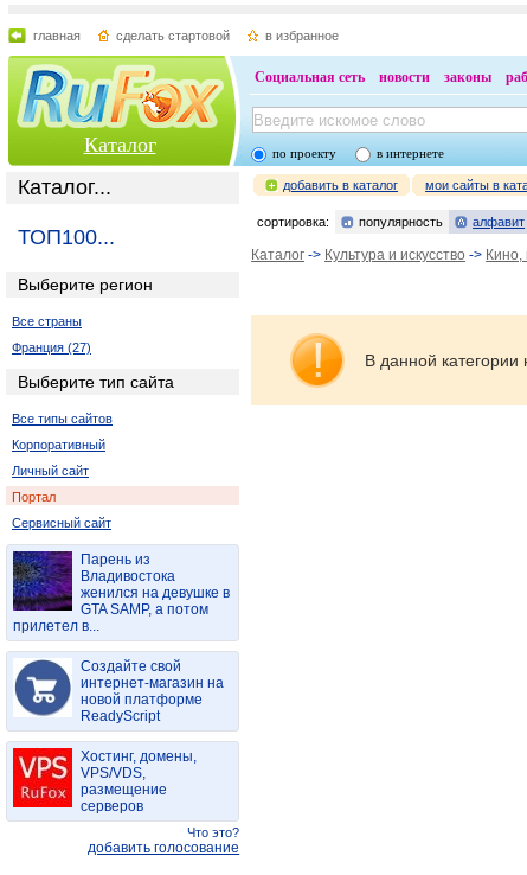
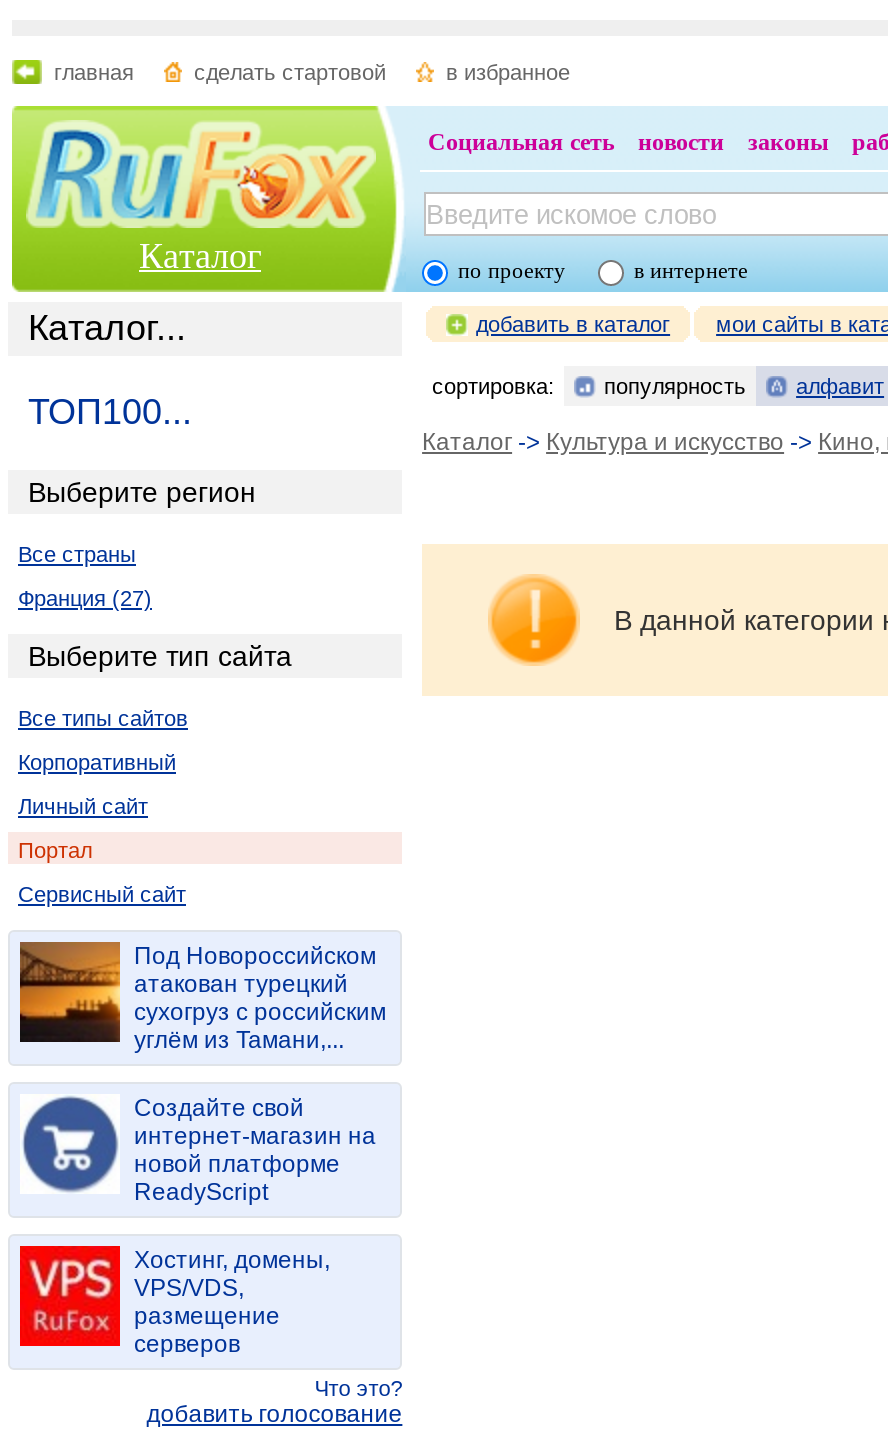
- [image]
- Парень из
- Владивостока
- женился на девушке в
- GTA SAMP, а потом
- прилетел в...
+ [image]
+ Под Новороссийском
+ атакован турецкий
+ сухогруз с российским
+ углём из Тамани,...
